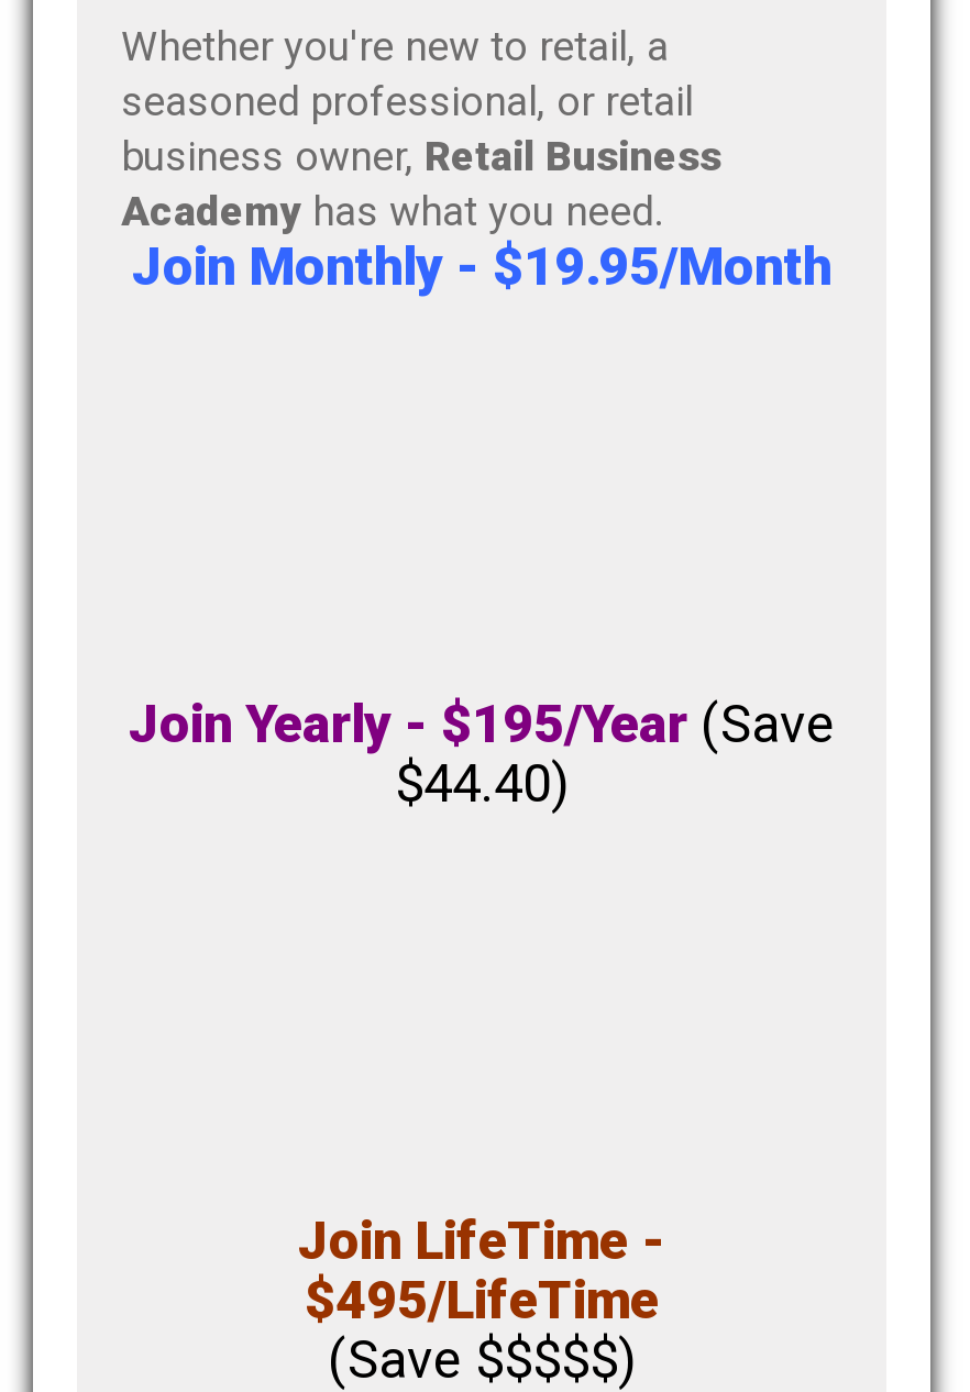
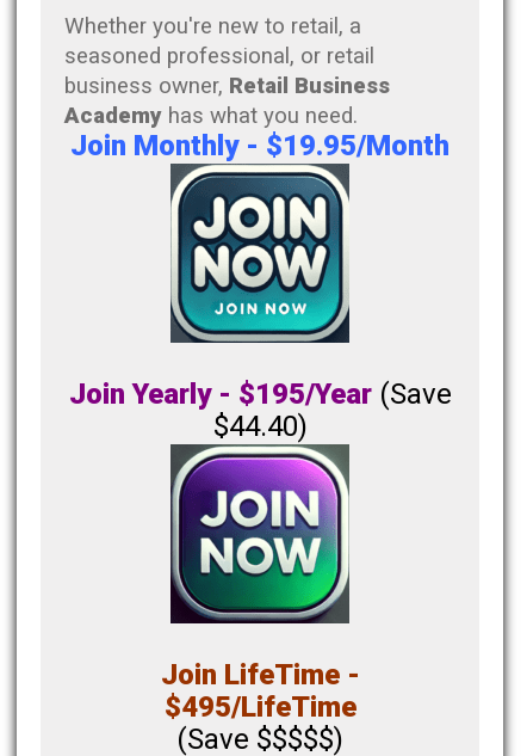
+ [image]

+ [image]
